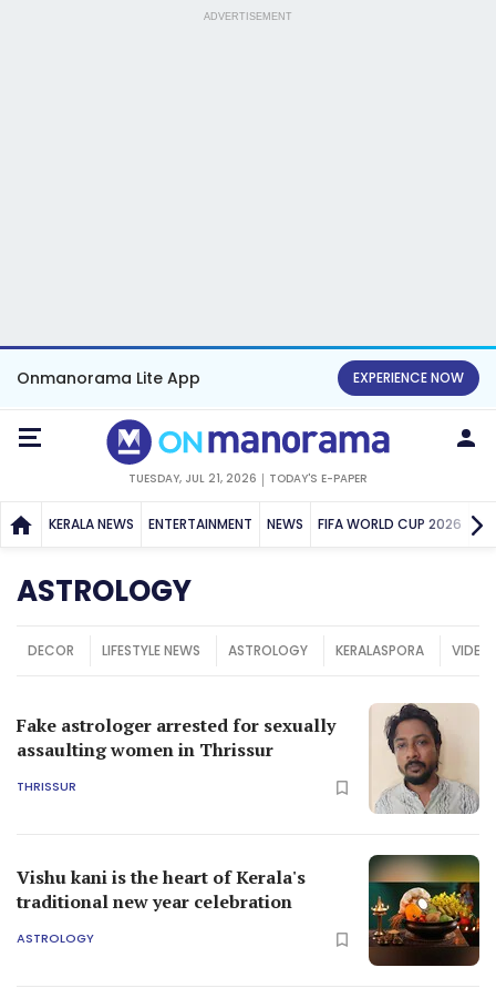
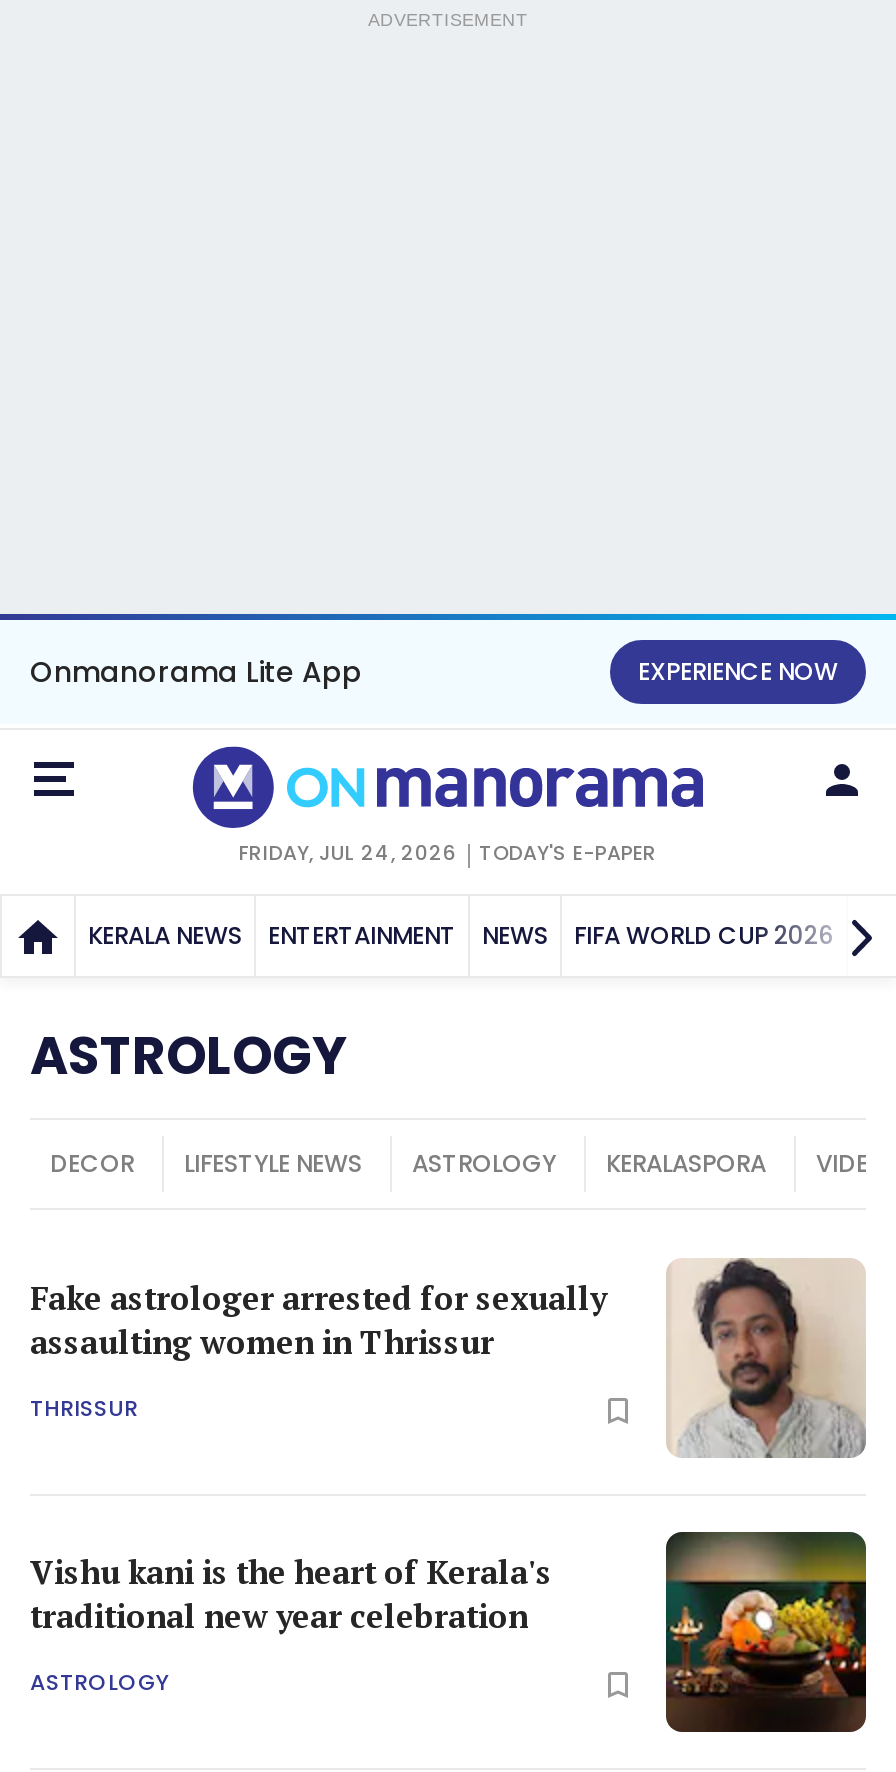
- TUESDAY, JUL 21, 2026 TODAY'S E-PAPER
+ FRIDAY, JUL 24, 2026 TODAY'S E-PAPER
